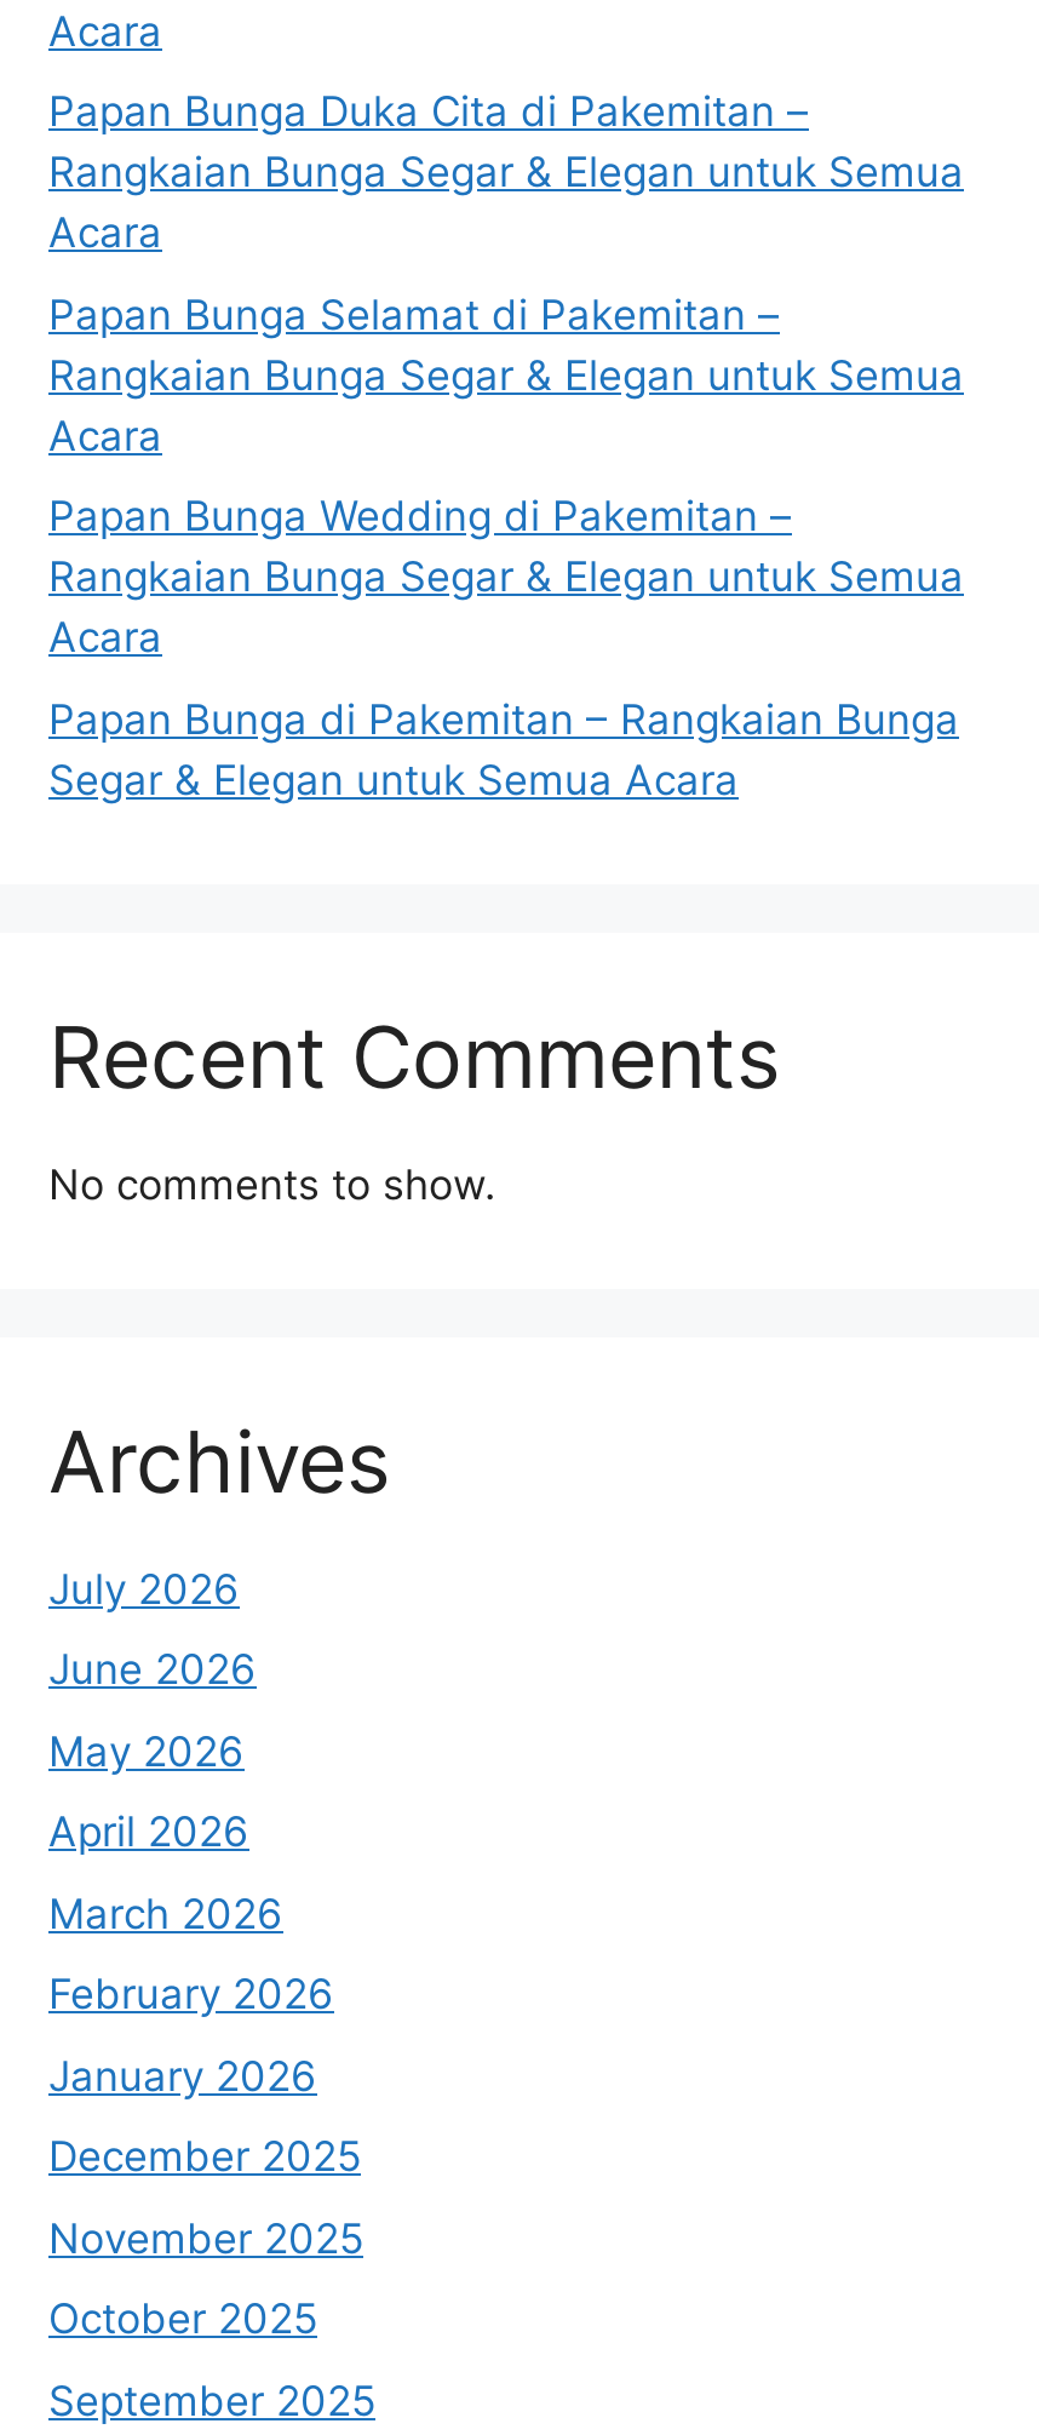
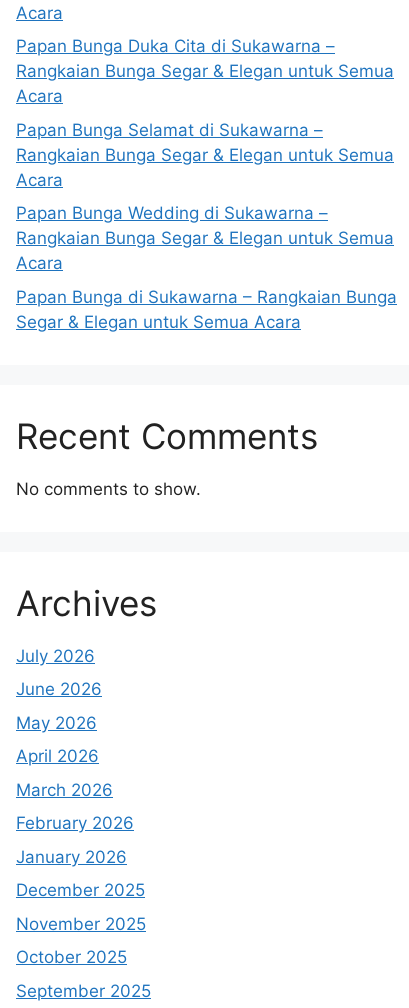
- Papan Bunga Duka Cita di Pakemitan –
+ Papan Bunga Duka Cita di Sukawarna –

- Papan Bunga Selamat di Pakemitan –
+ Papan Bunga Selamat di Sukawarna –

- Papan Bunga Wedding di Pakemitan –
+ Papan Bunga Wedding di Sukawarna –

- Papan Bunga di Pakemitan – Rangkaian Bunga
+ Papan Bunga di Sukawarna – Rangkaian Bunga
